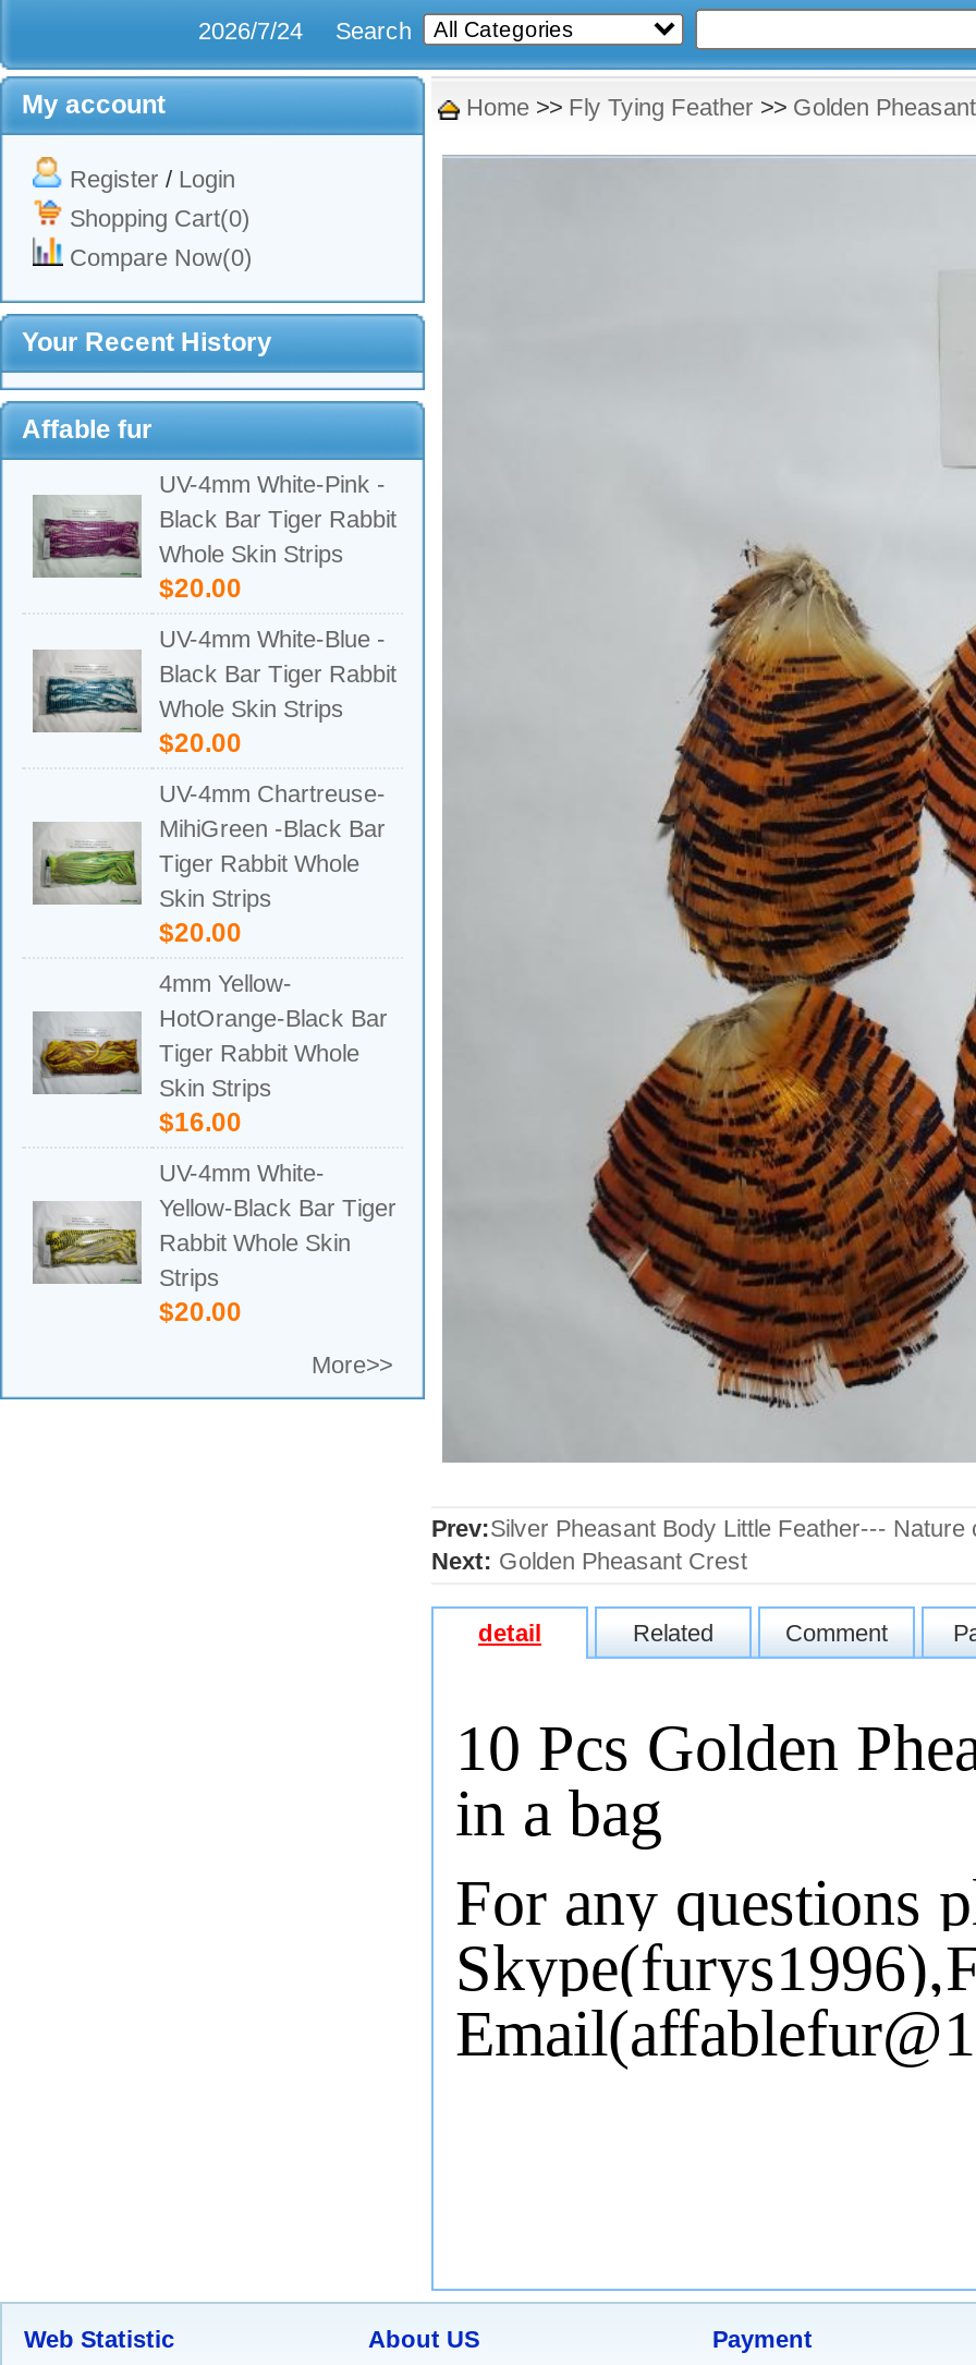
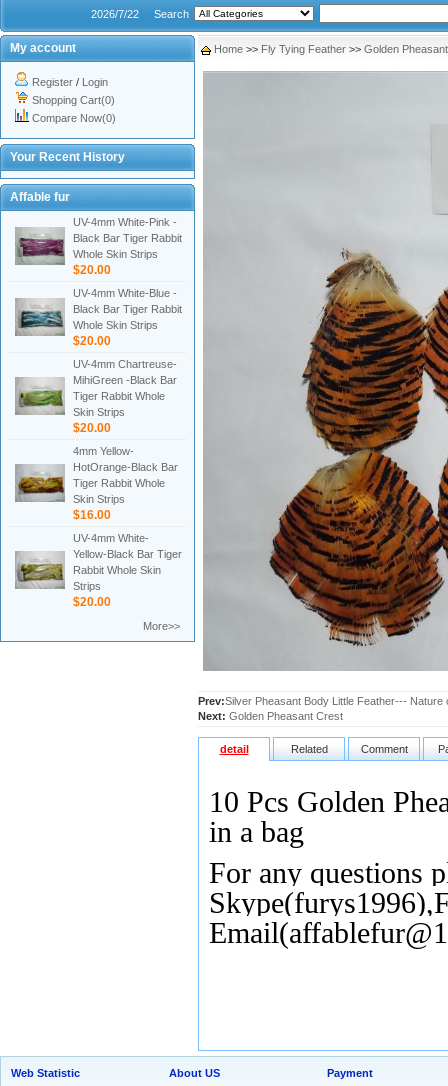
- 2026/7/24 Search
+ 2026/7/22 Search
